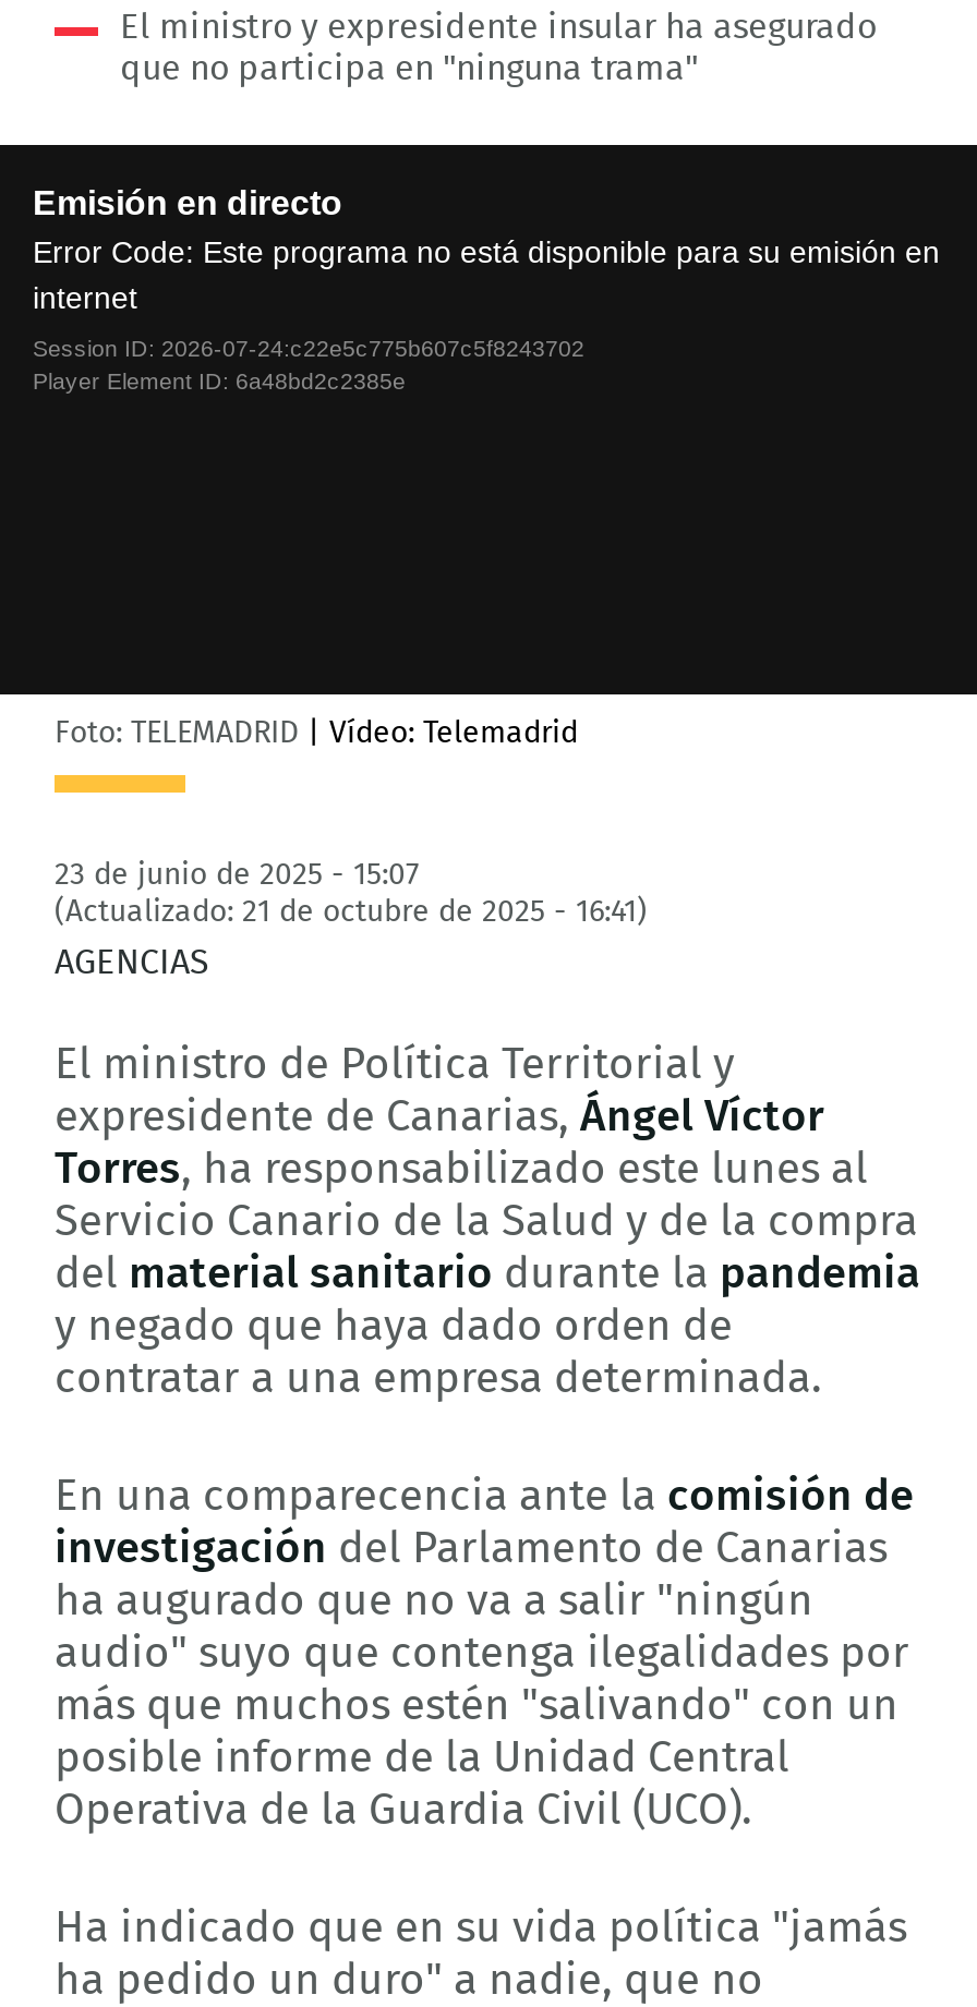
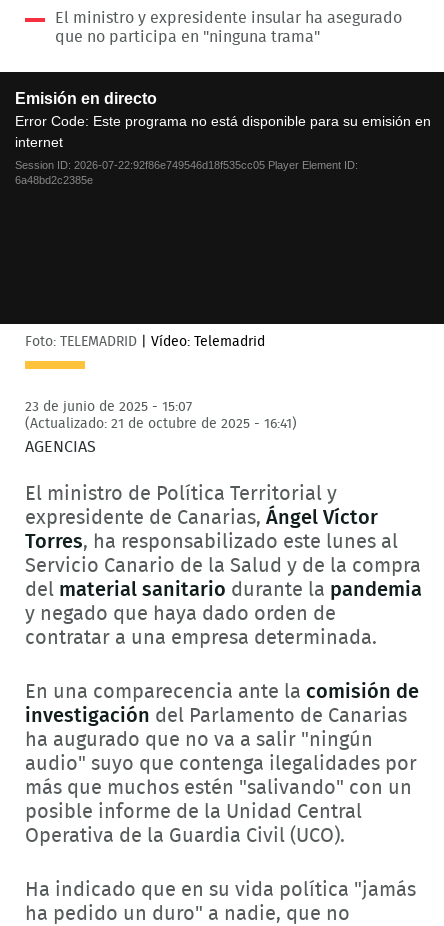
- Session ID: 2026-07-24:c22e5c775b607c5f8243702
- Player Element ID: 6a48bd2c2385e
+ Session ID: 2026-07-22:92f86e749546d18f535cc05 Player Element ID:
+ 6a48bd2c2385e
